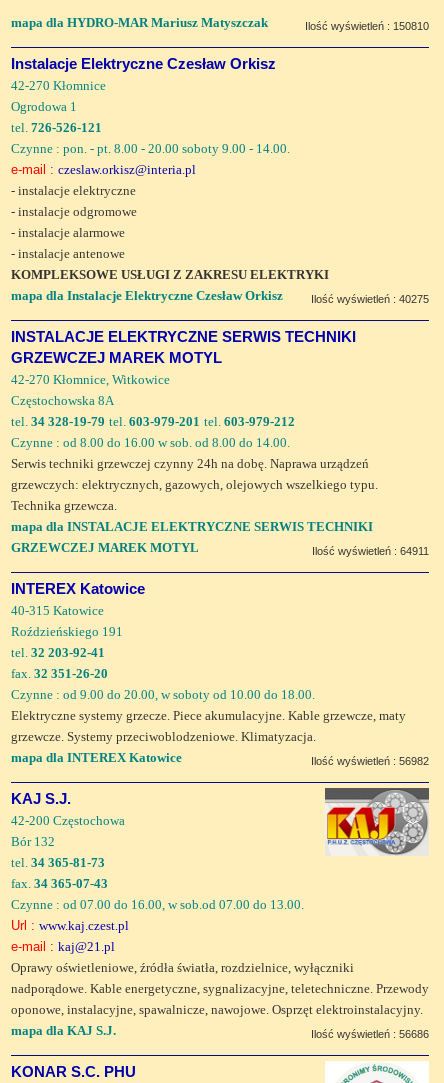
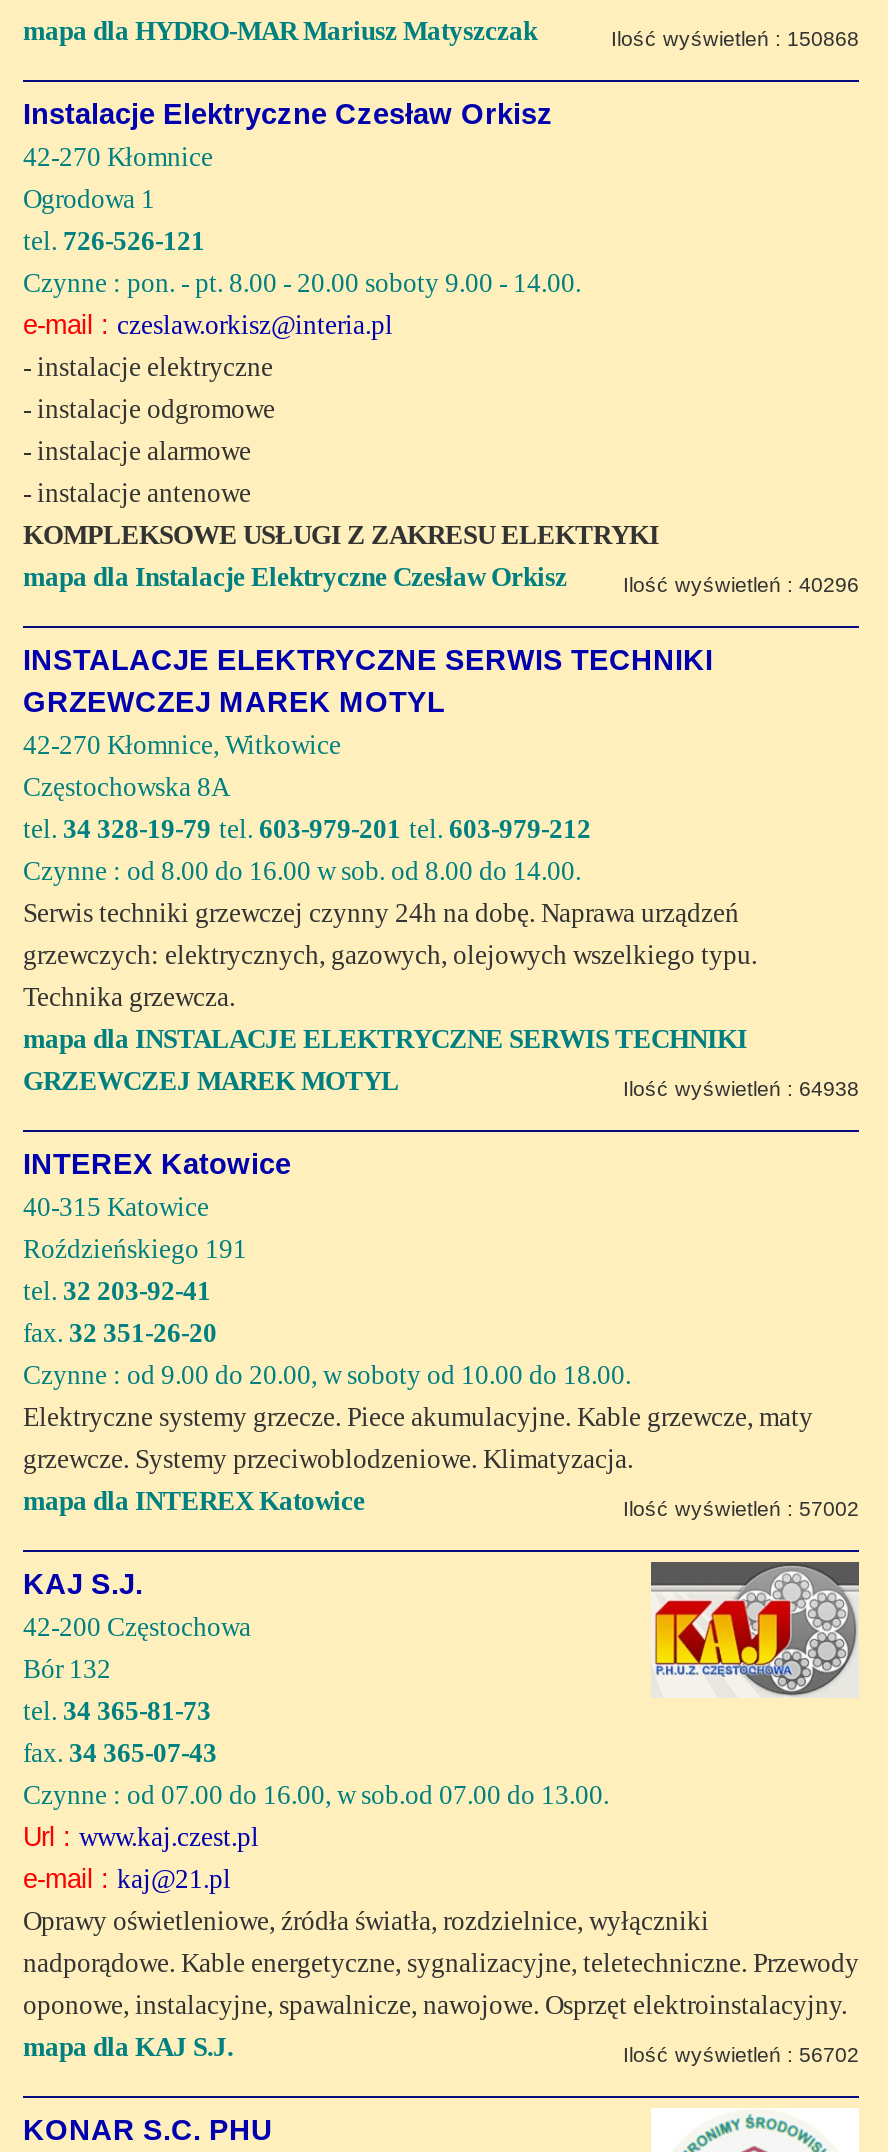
- Ilość wyświetleń : 150810
+ Ilość wyświetleń : 150868

- Ilość wyświetleń : 40275
+ Ilość wyświetleń : 40296

- Ilość wyświetleń : 64911
+ Ilość wyświetleń : 64938

- Ilość wyświetleń : 56982
+ Ilość wyświetleń : 57002

- Ilość wyświetleń : 56686
+ Ilość wyświetleń : 56702
